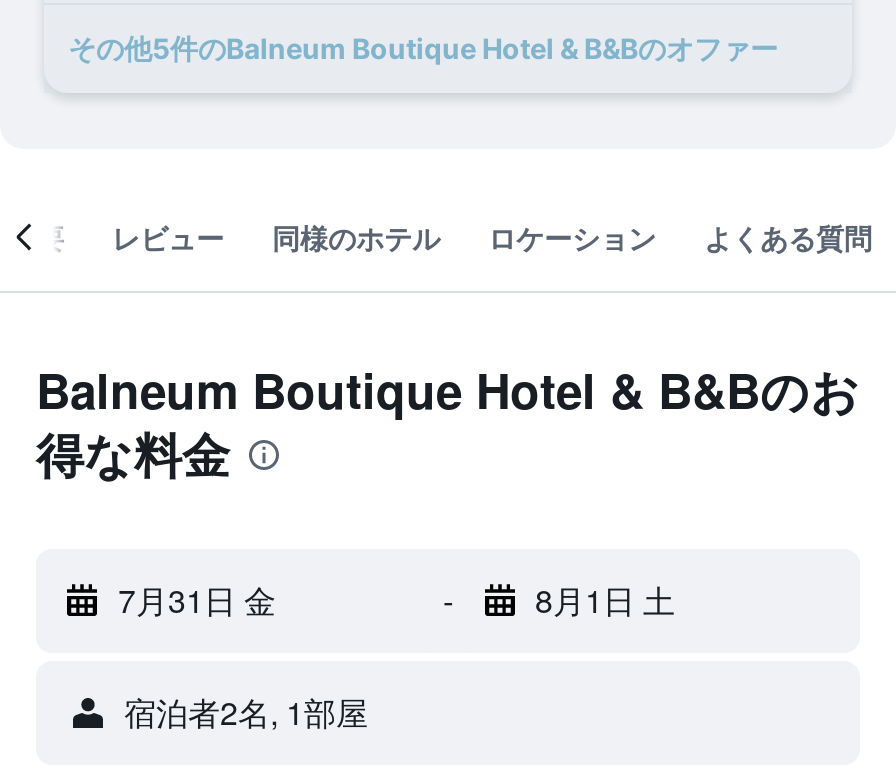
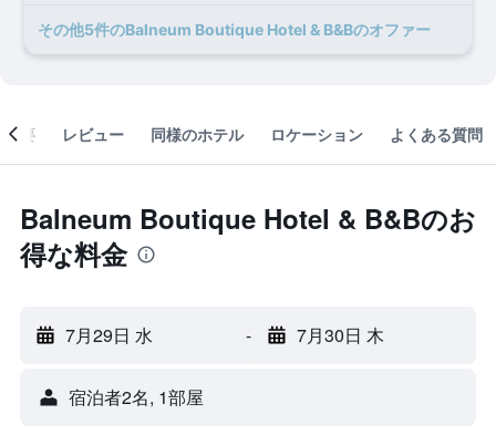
- 7月31日 金
+ 7月29日 水

- 8月1日 土
+ 7月30日 木
